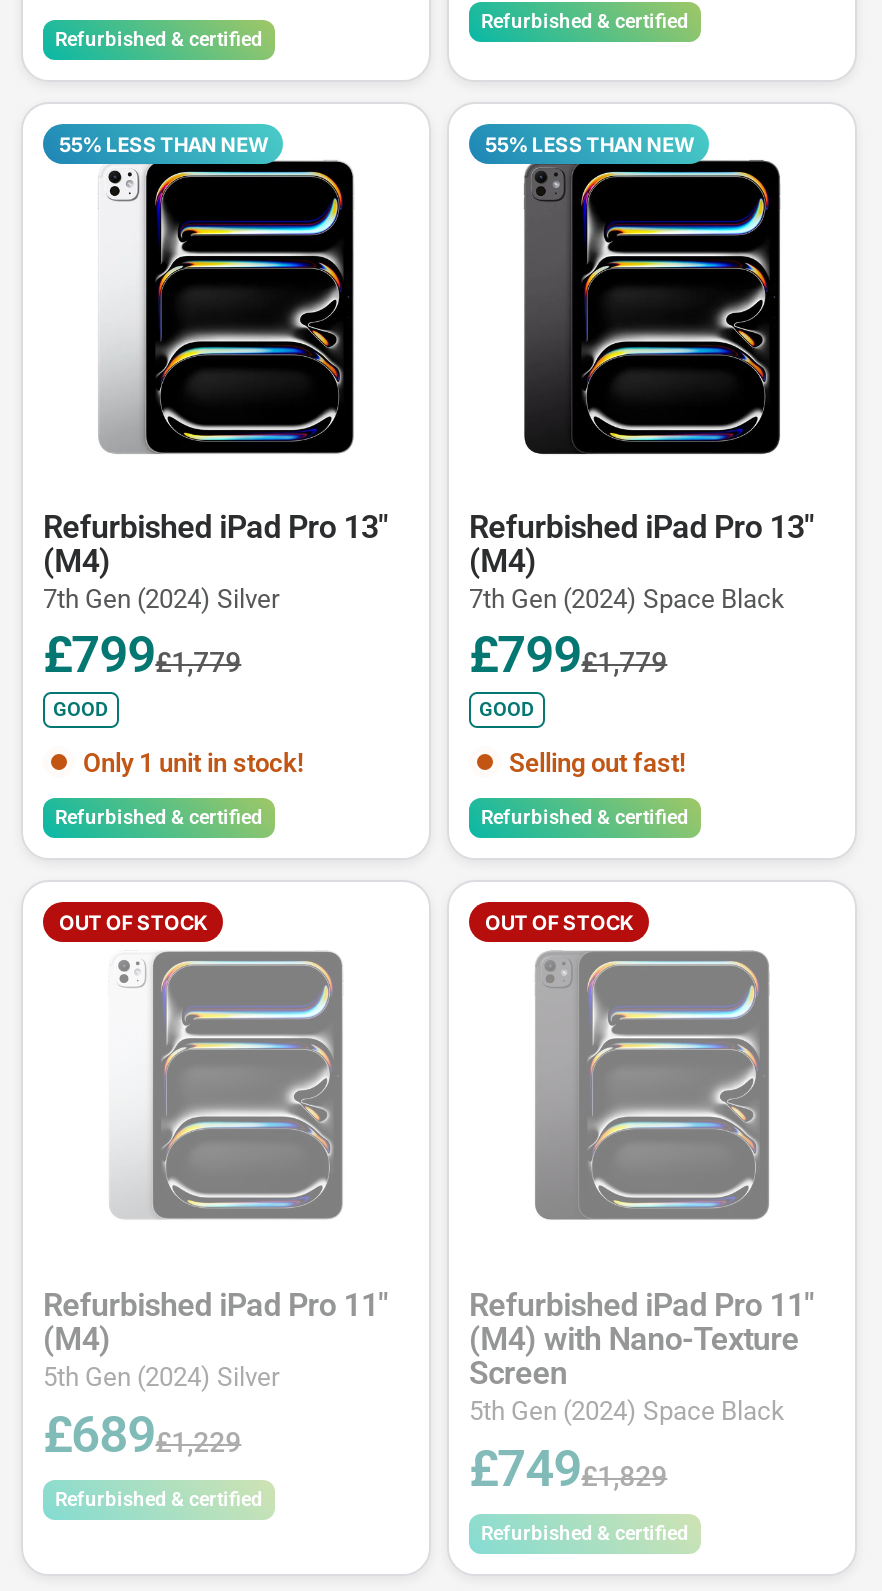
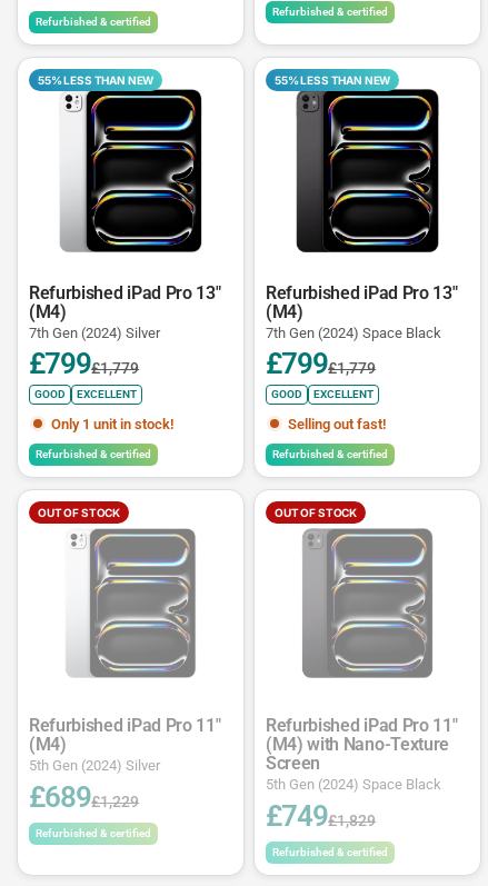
+ EXCELLENT

+ EXCELLENT
